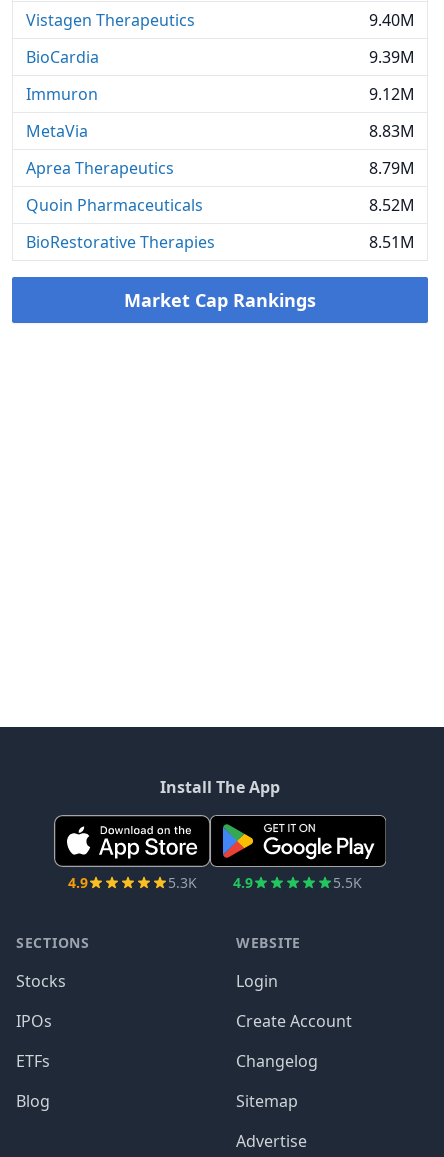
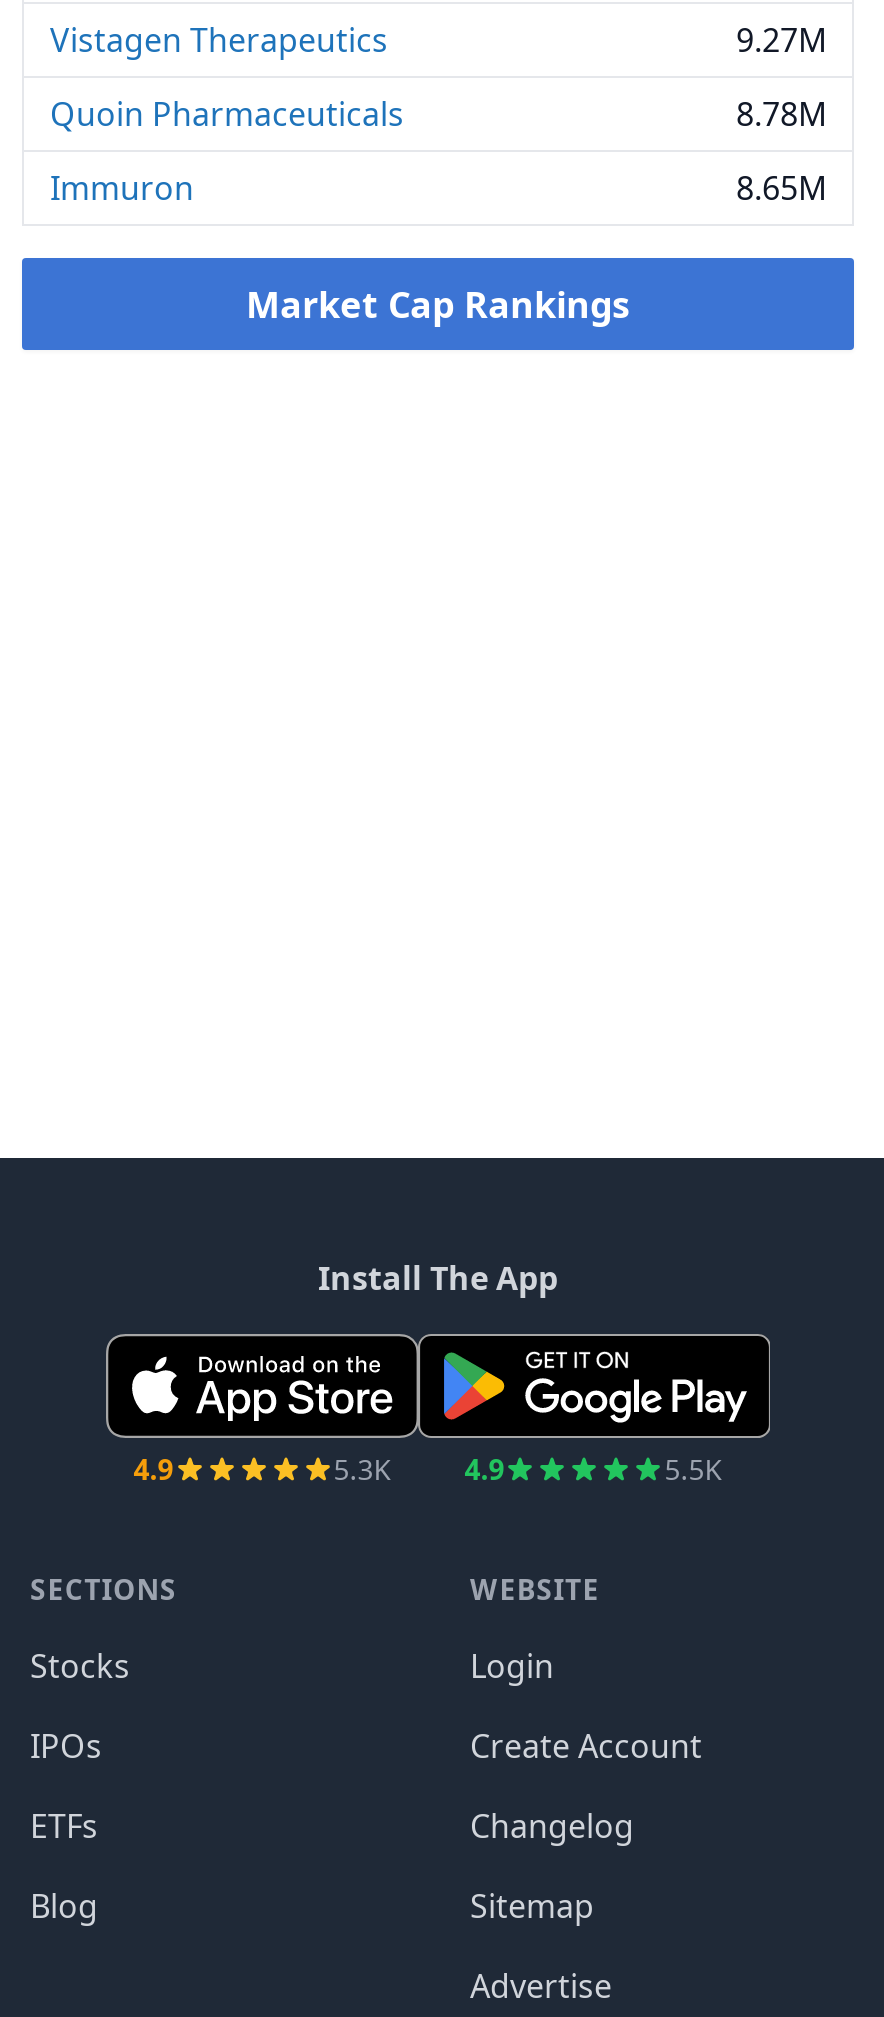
- 9.40M
+ 9.27M

- BioCardia
- 9.39M
+ 8.78M

- 9.12M
- MetaVia
- 8.83M
- Aprea Therapeutics
- 8.79M
- 8.52M
- BioRestorative Therapies
- 8.51M
+ 8.65M

moved up: Quoin Pharmaceuticals
